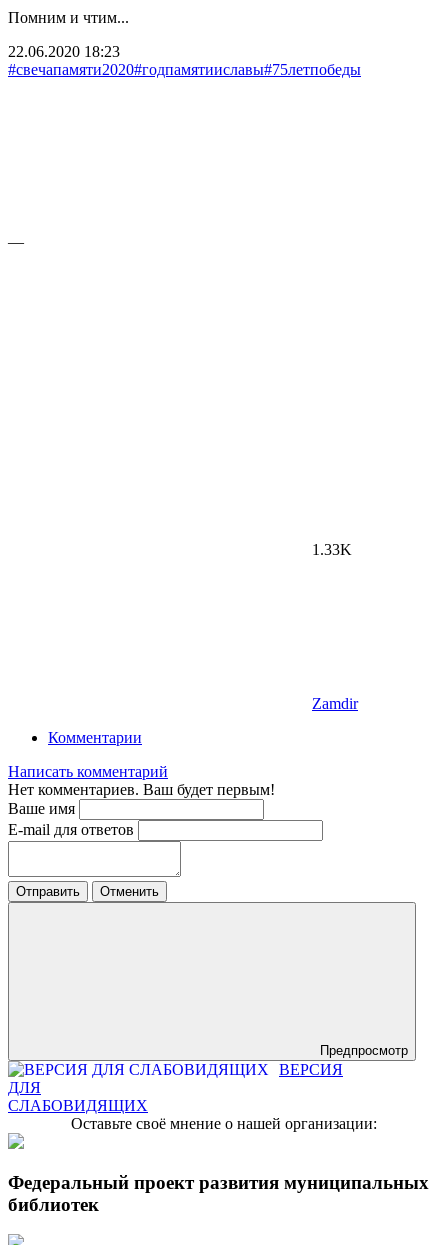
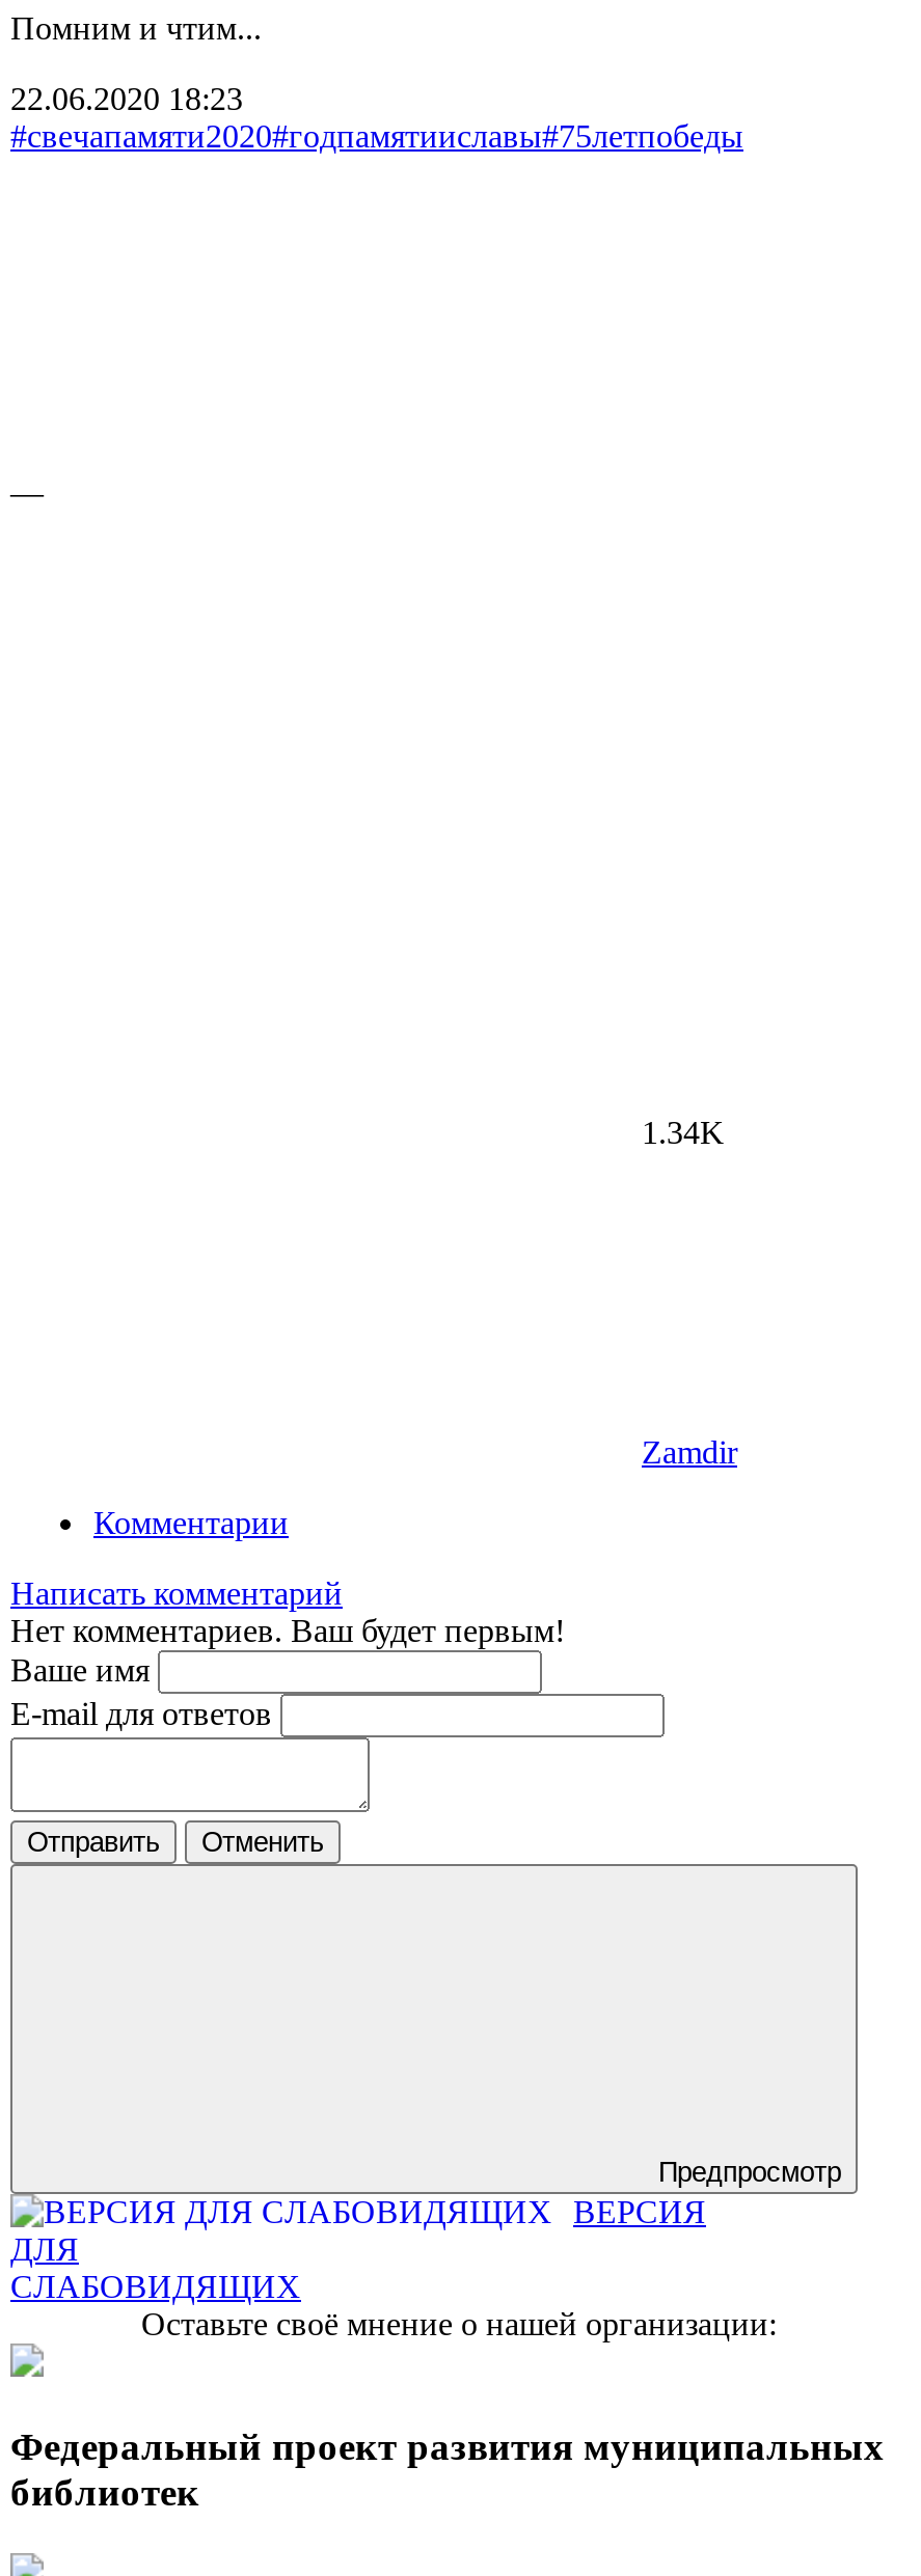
- 1.33K
+ 1.34K
